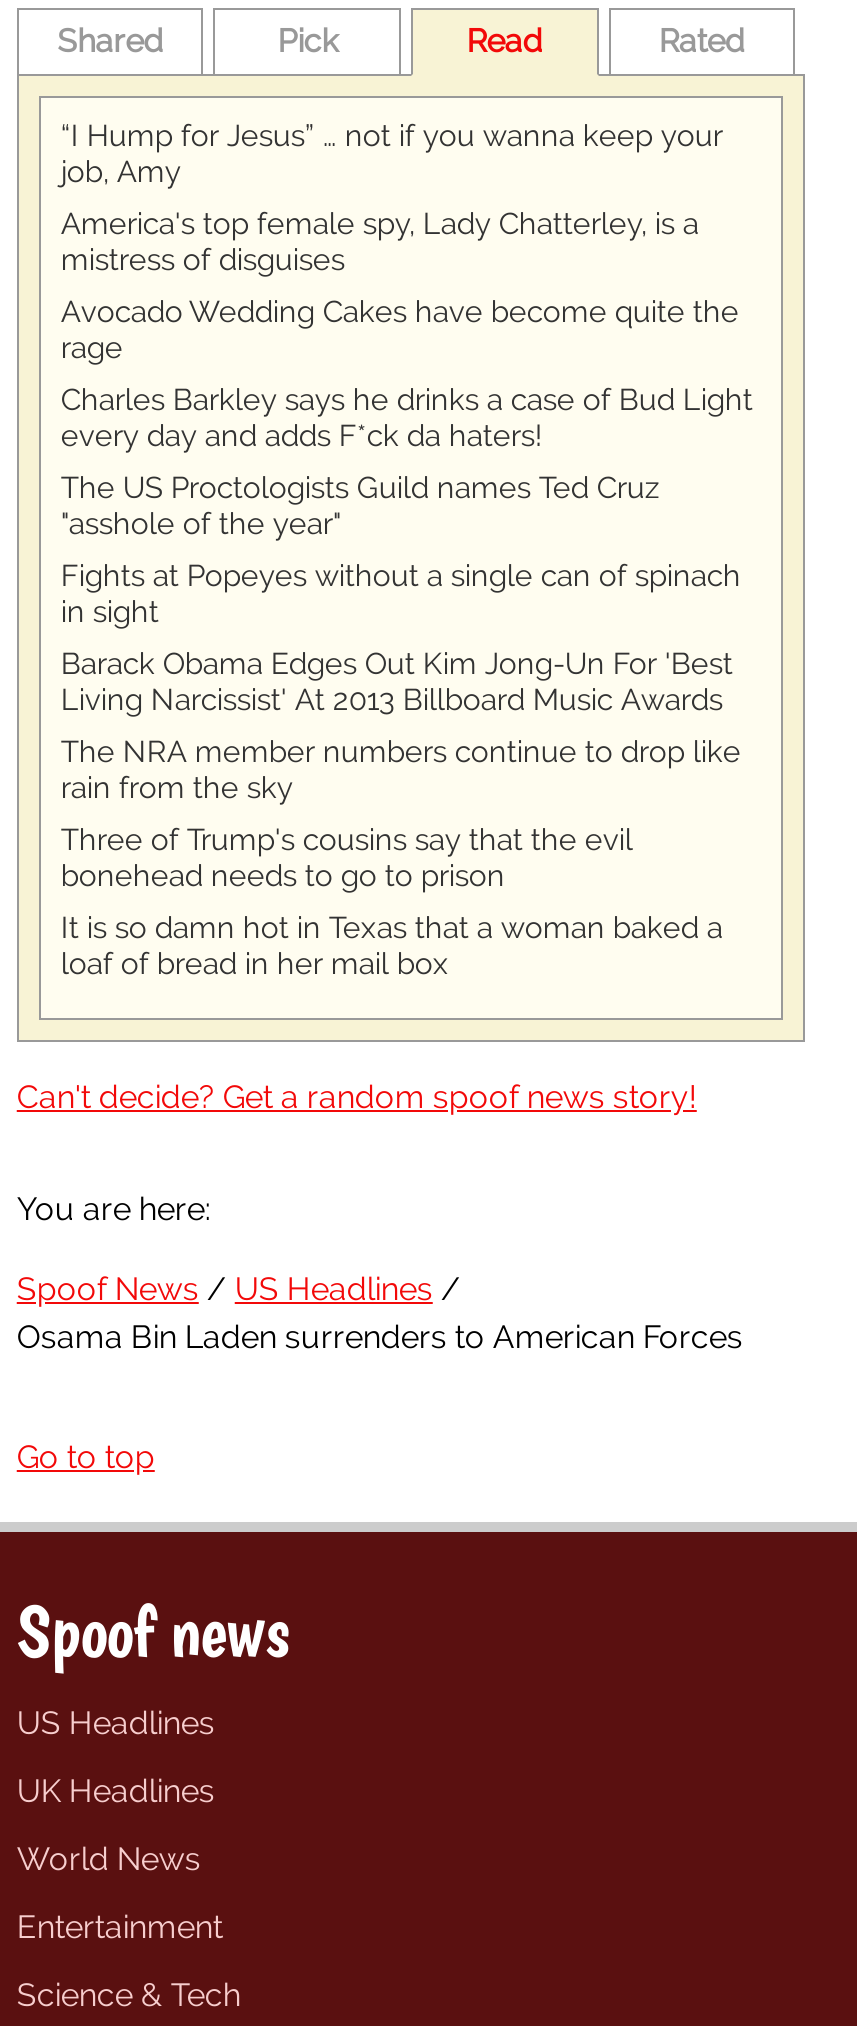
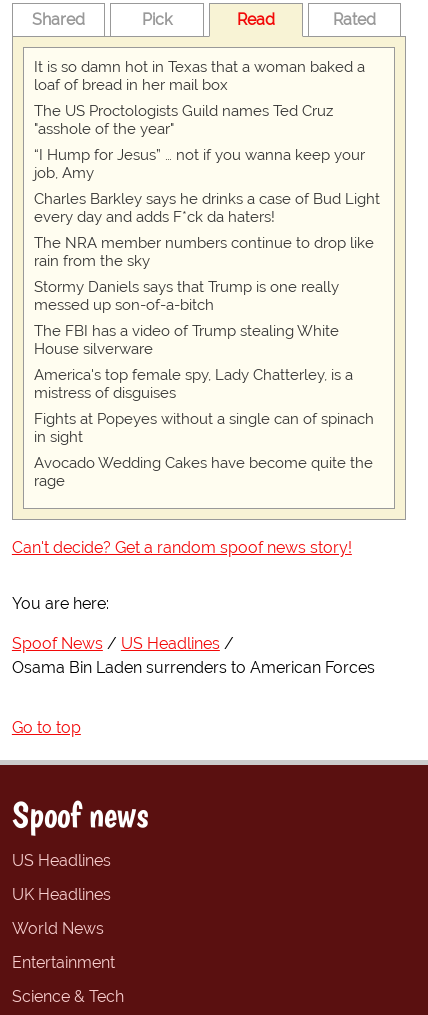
moved down: The US Proctologists Guild names Ted Cruz | "asshole of the year" | “I Hump for Jesus” … not if you wanna keep your | job, Amy | Charles Barkley says he drinks a case of Bud Light | every day and adds F*ck da haters! | The NRA member numbers continue to drop like | rain from the sky

moved down: America's top female spy, Lady Chatterley, is a | mistress of disguises | Fights at Popeyes without a single can of spinach | in sight | Avocado Wedding Cakes have become quite the | rage

- Barack Obama Edges Out Kim Jong-Un For 'Best
- Living Narcissist' At 2013 Billboard Music Awards
- Three of Trump's cousins say that the evil
- bonehead needs to go to prison

moved up: It is so damn hot in Texas that a woman baked a | loaf of bread in her mail box

+ Stormy Daniels says that Trump is one really
+ messed up son-of-a-bitch
+ The FBI has a video of Trump stealing White
+ House silverware
